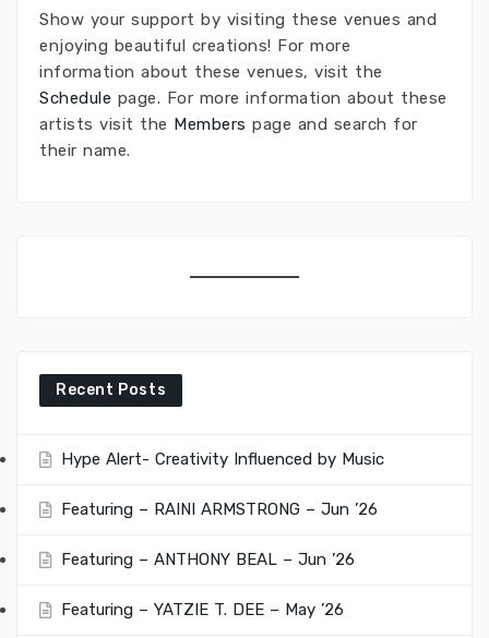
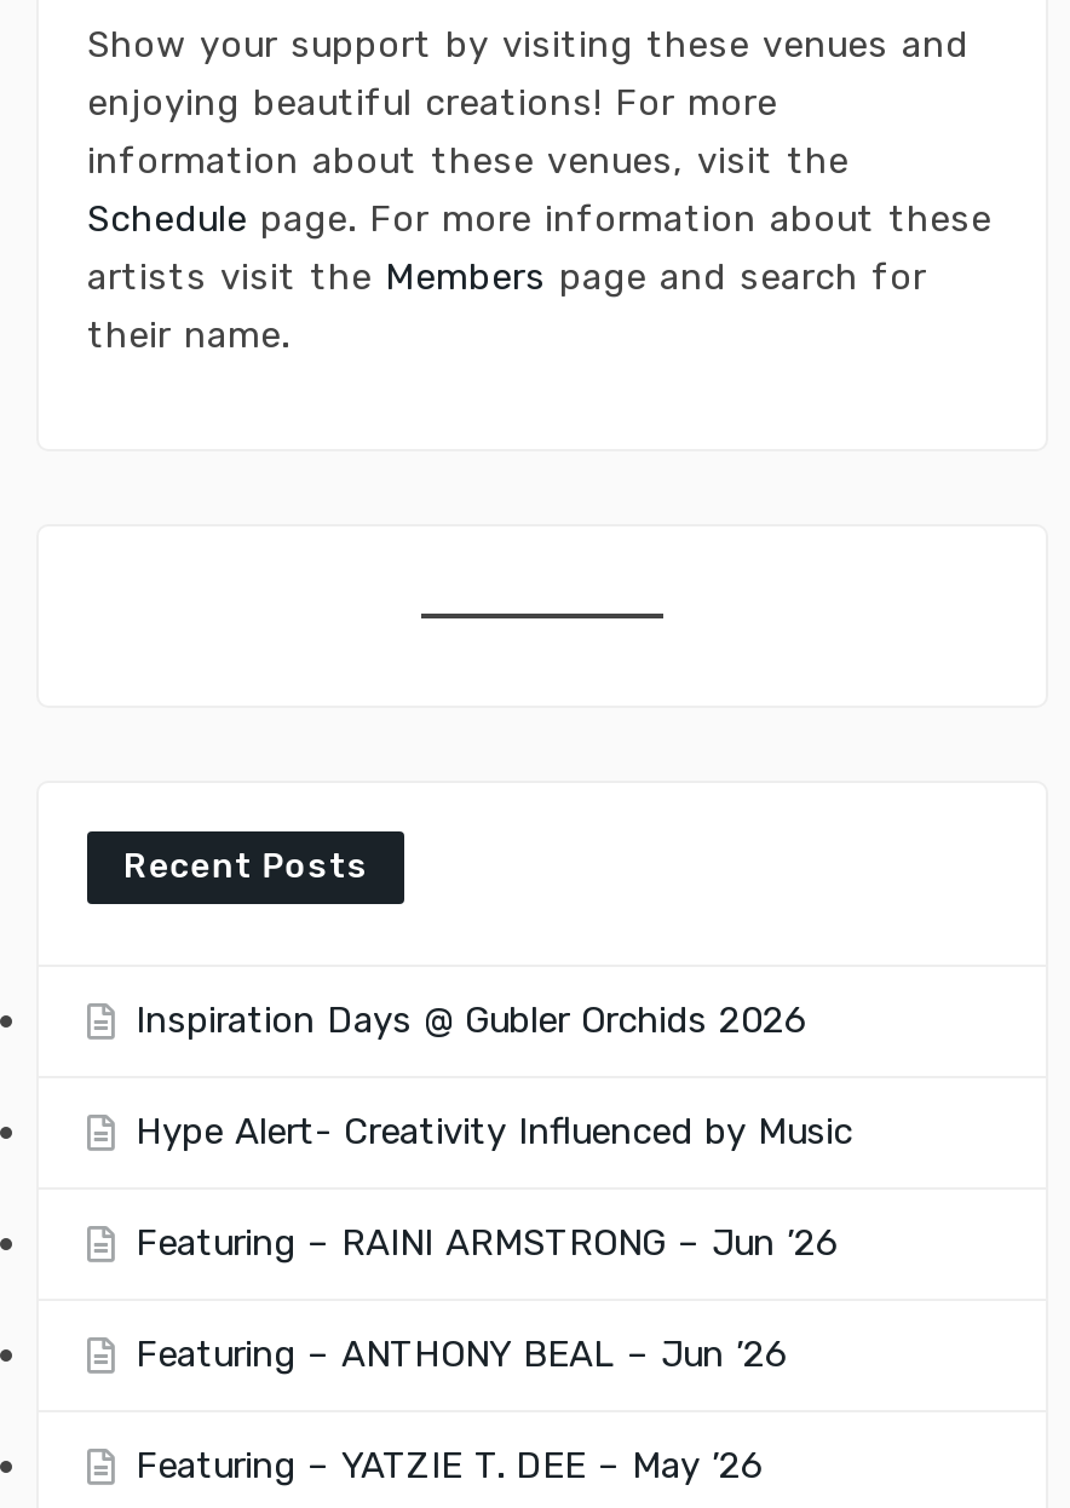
+ Inspiration Days @ Gubler Orchids 2026
